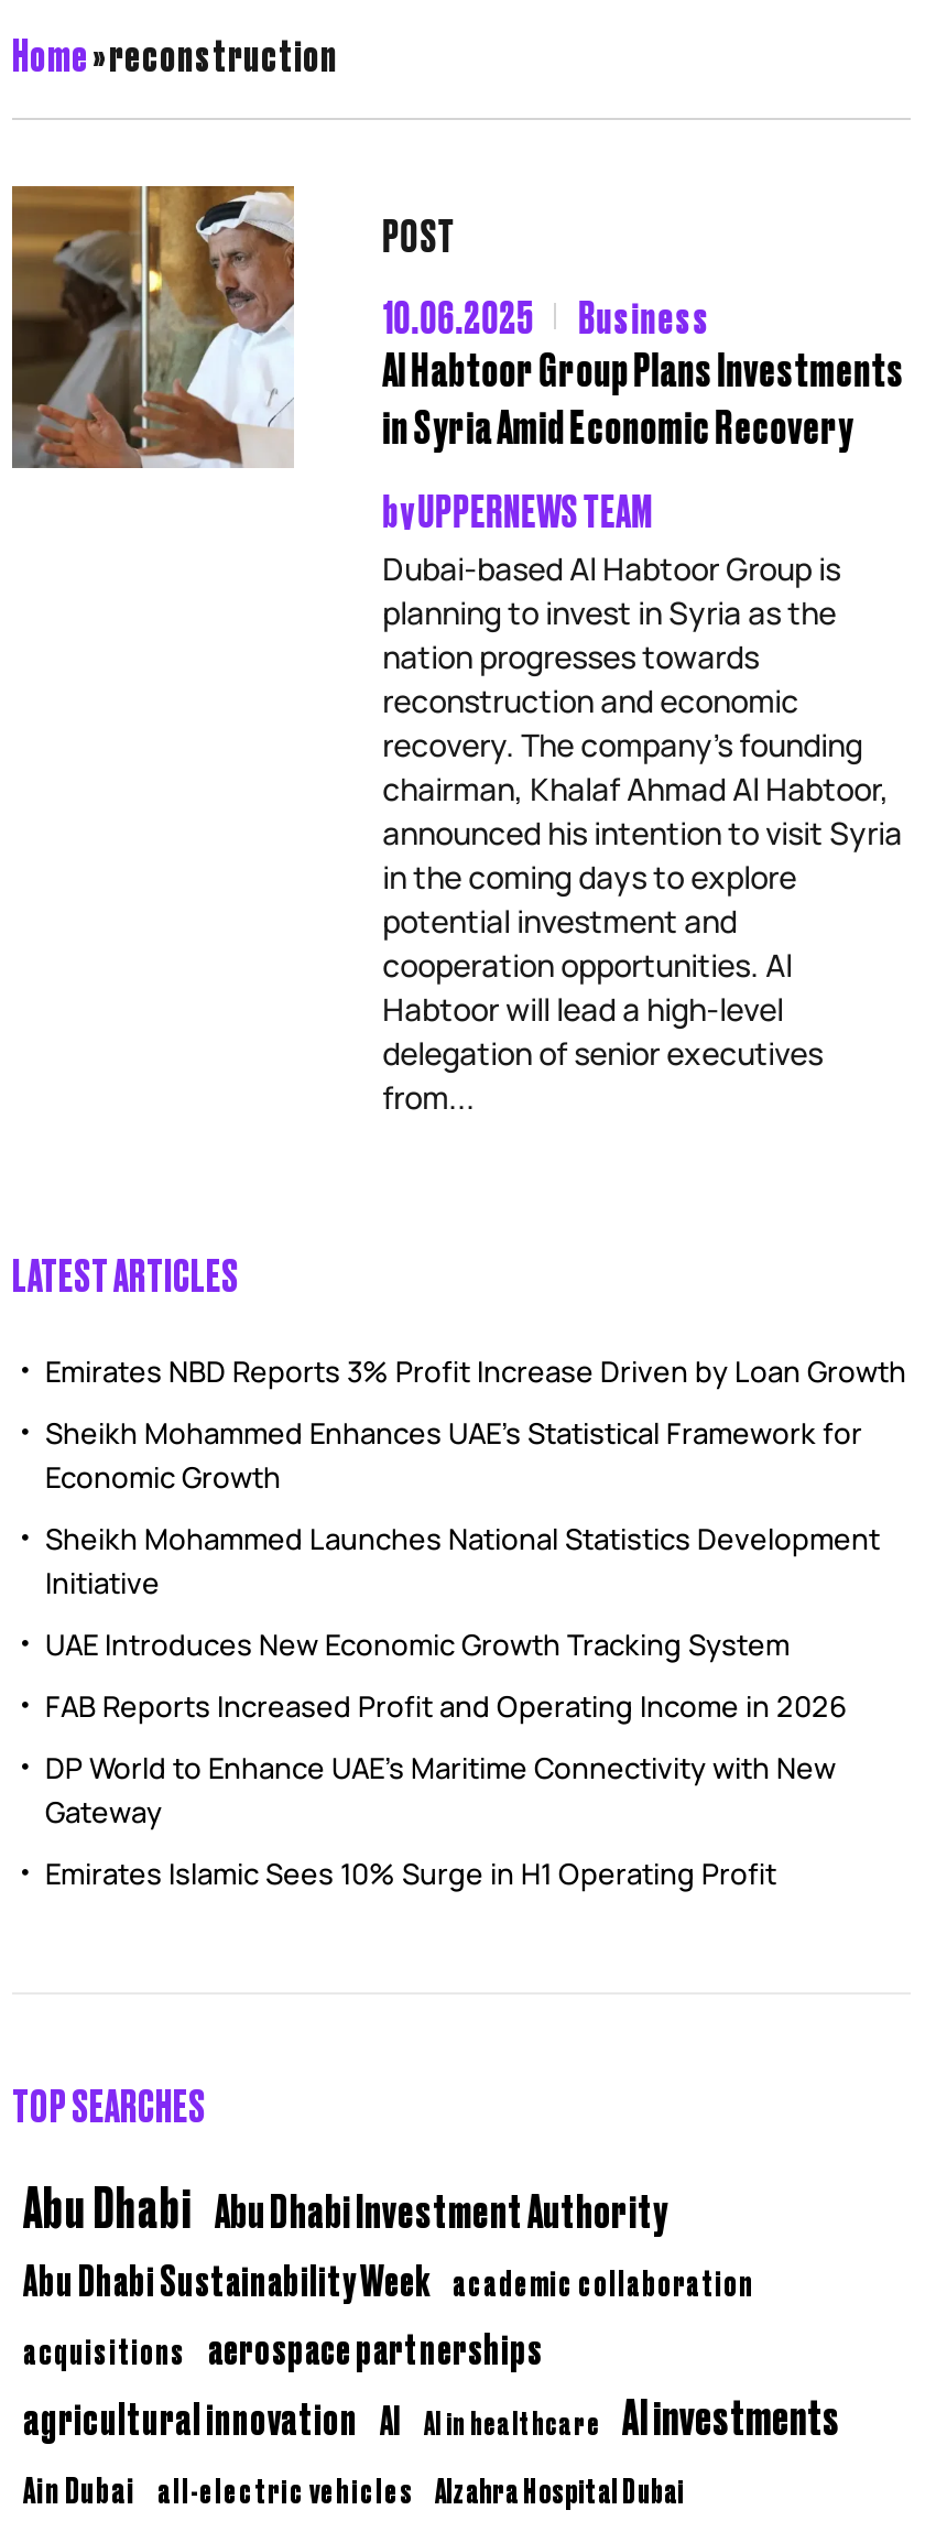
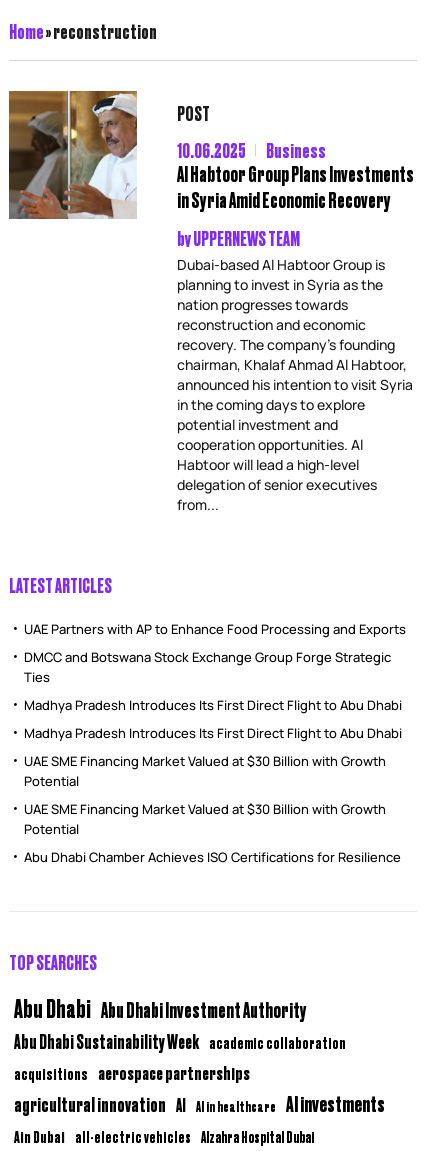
- Emirates NBD Reports 3% Profit Increase Driven by Loan Growth
+ UAE Partners with AP to Enhance Food Processing and Exports

- Sheikh Mohammed Enhances UAE’s Statistical Framework for
- Economic Growth
+ DMCC and Botswana Stock Exchange Group Forge Strategic
+ Ties

- Sheikh Mohammed Launches National Statistics Development
- Initiative
+ Madhya Pradesh Introduces Its First Direct Flight to Abu Dhabi

- UAE Introduces New Economic Growth Tracking System
+ Madhya Pradesh Introduces Its First Direct Flight to Abu Dhabi

- FAB Reports Increased Profit and Operating Income in 2026
+ UAE SME Financing Market Valued at $30 Billion with Growth
+ Potential

- DP World to Enhance UAE’s Maritime Connectivity with New
- Gateway
+ UAE SME Financing Market Valued at $30 Billion with Growth
+ Potential

- Emirates Islamic Sees 10% Surge in H1 Operating Profit
+ Abu Dhabi Chamber Achieves ISO Certifications for Resilience
